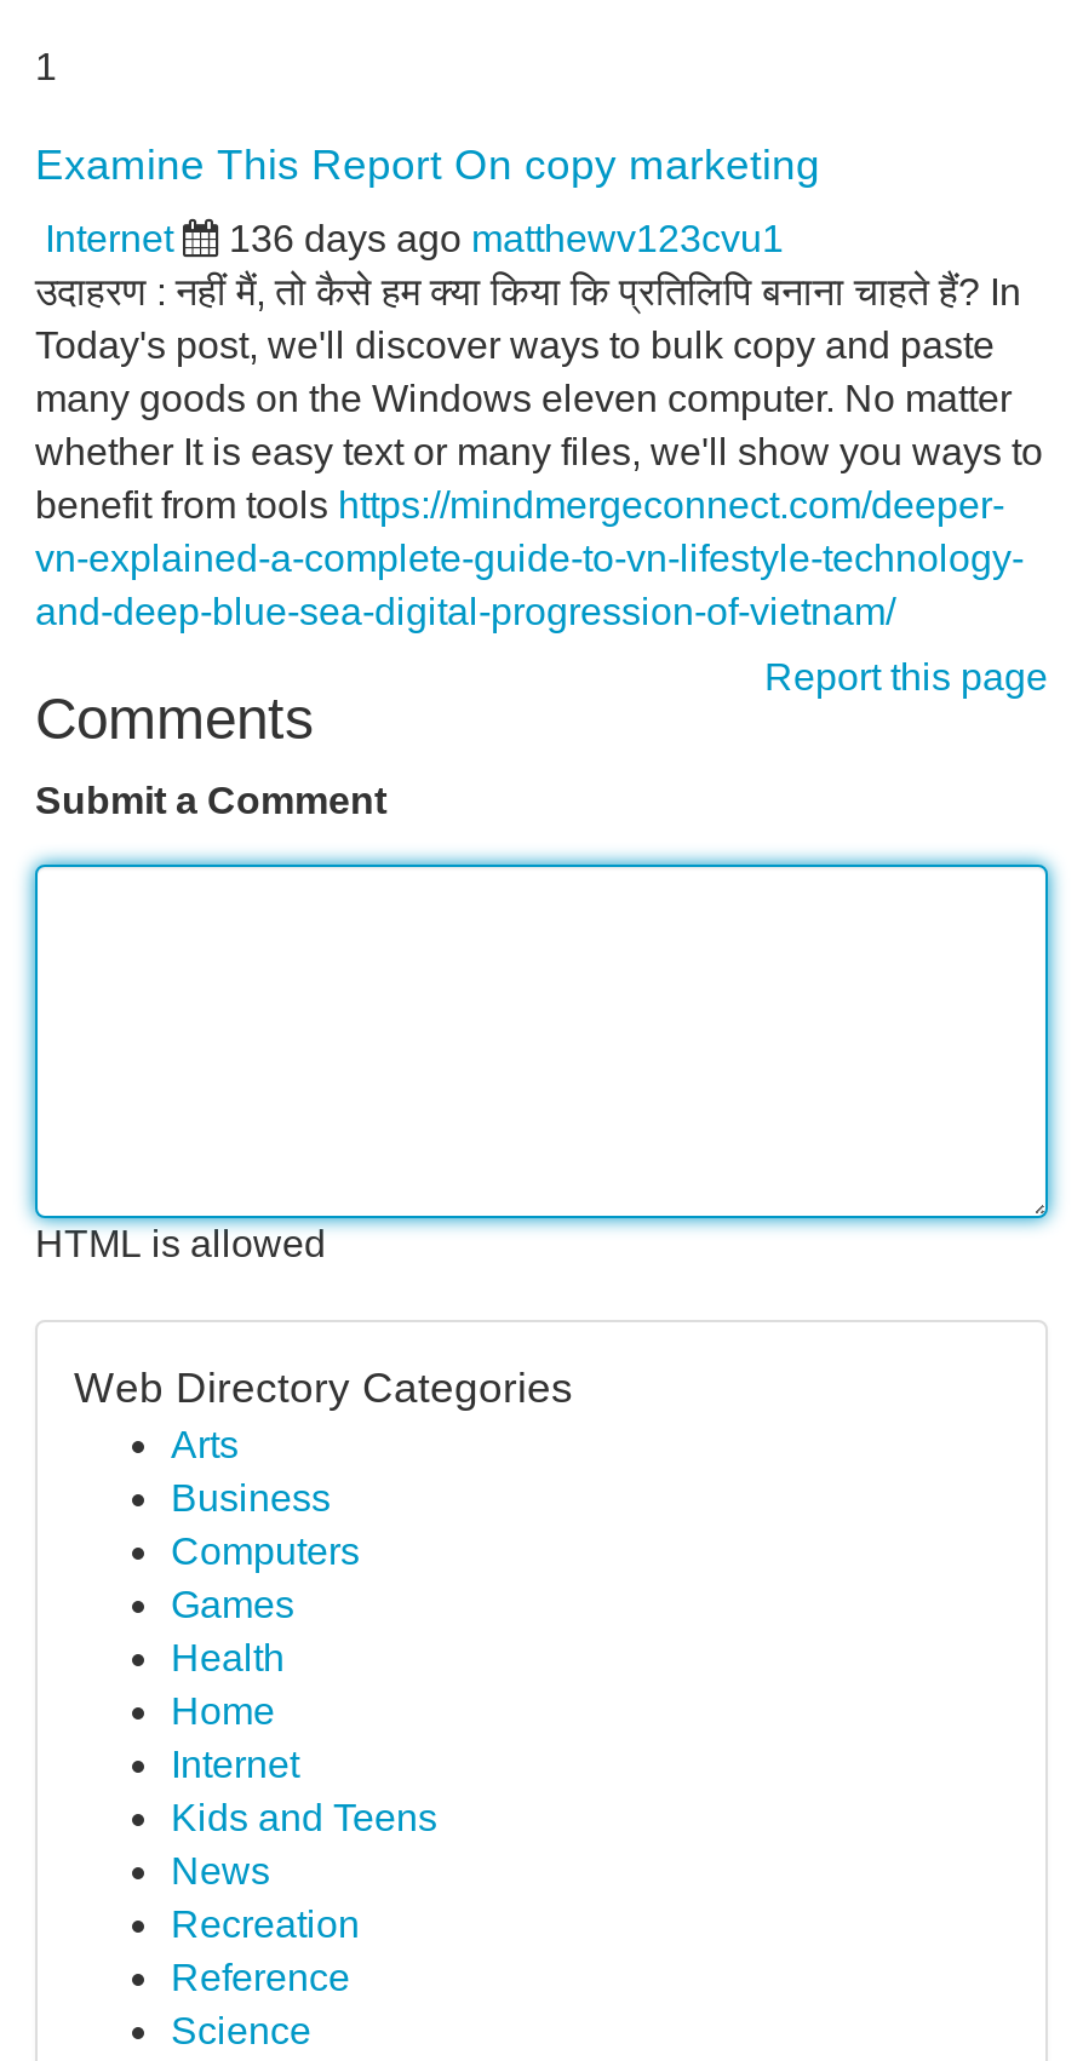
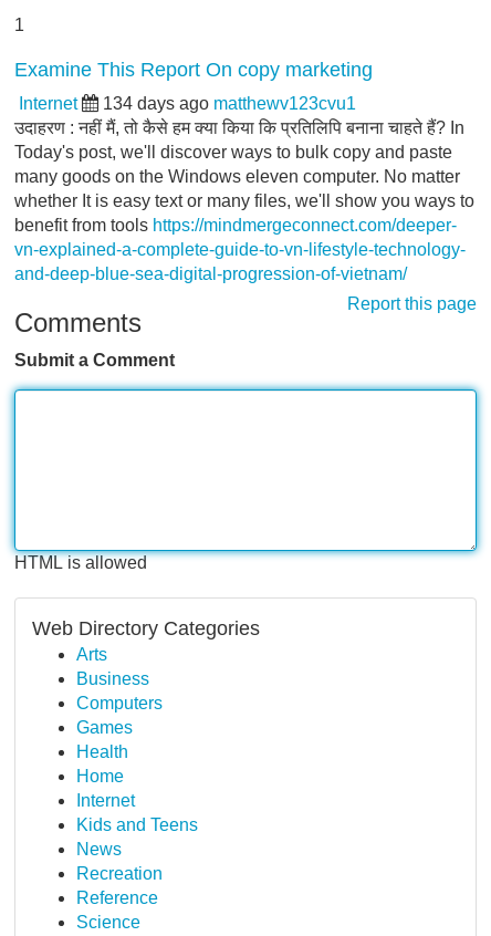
- 136 days ago matthewv123cvu1
+ 134 days ago matthewv123cvu1
